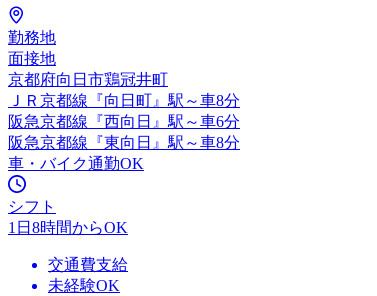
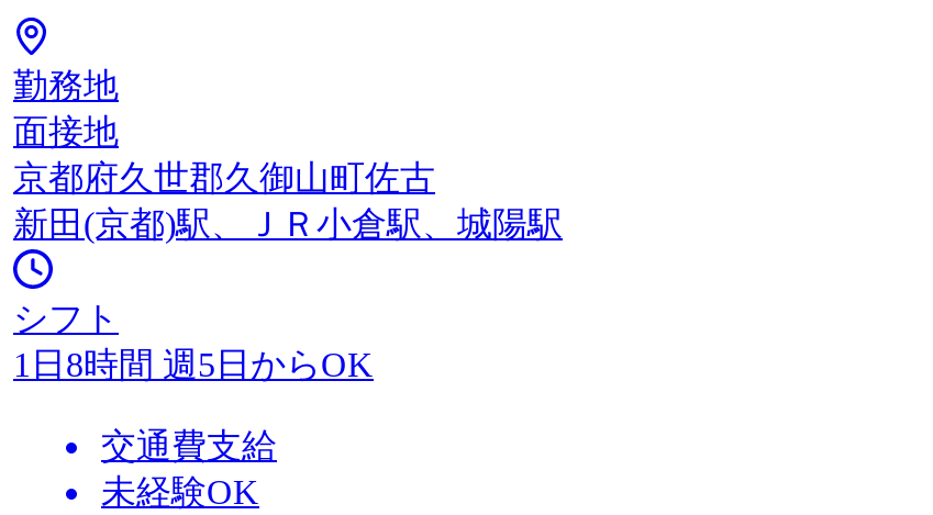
- 京都府向日市鶏冠井町
- ＪＲ京都線『向日町』駅～車8分
- 阪急京都線『西向日』駅～車6分
- 阪急京都線『東向日』駅～車8分
- 車・バイク通勤OK
+ 京都府久世郡久御山町佐古
+ 新田(京都)駅、ＪＲ小倉駅、城陽駅

- 1日8時間からOK
+ 1日8時間 週5日からOK
